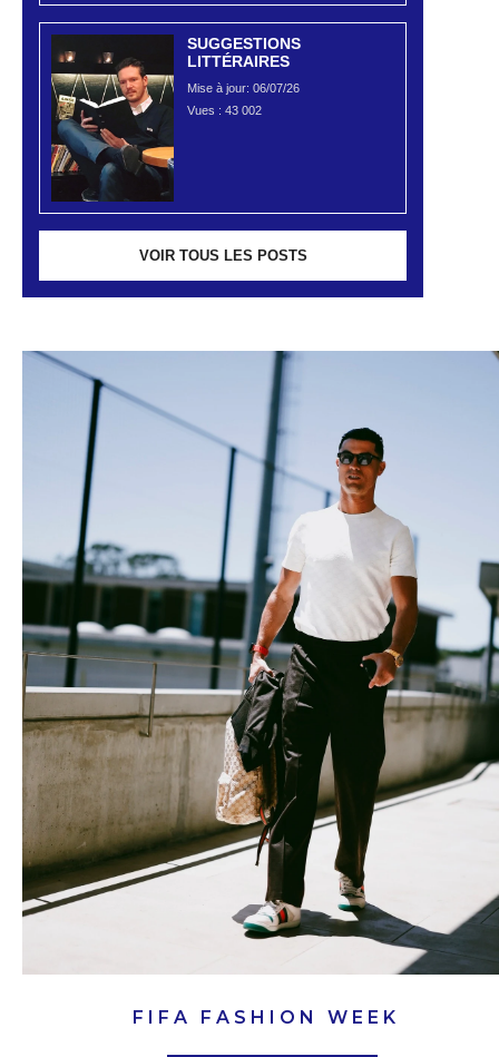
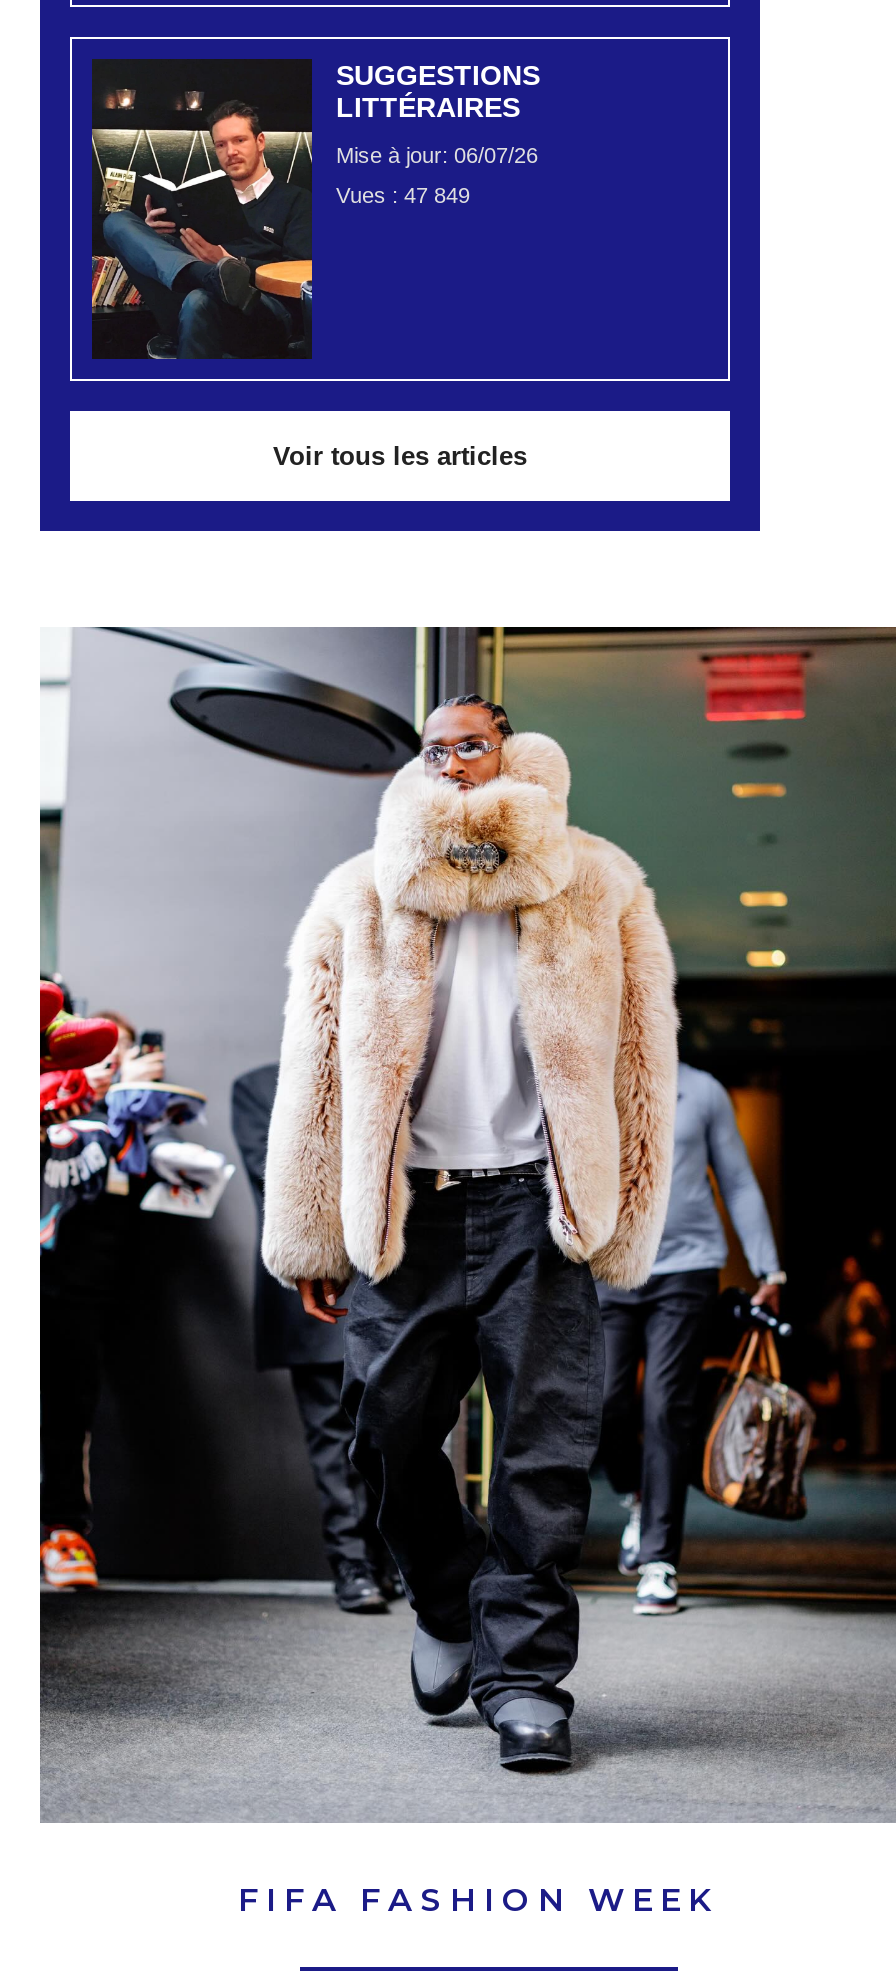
- Vues : 43 002
+ Vues : 47 849

- VOIR TOUS LES POSTS
+ Voir tous les articles

- [image]
+ [image]
